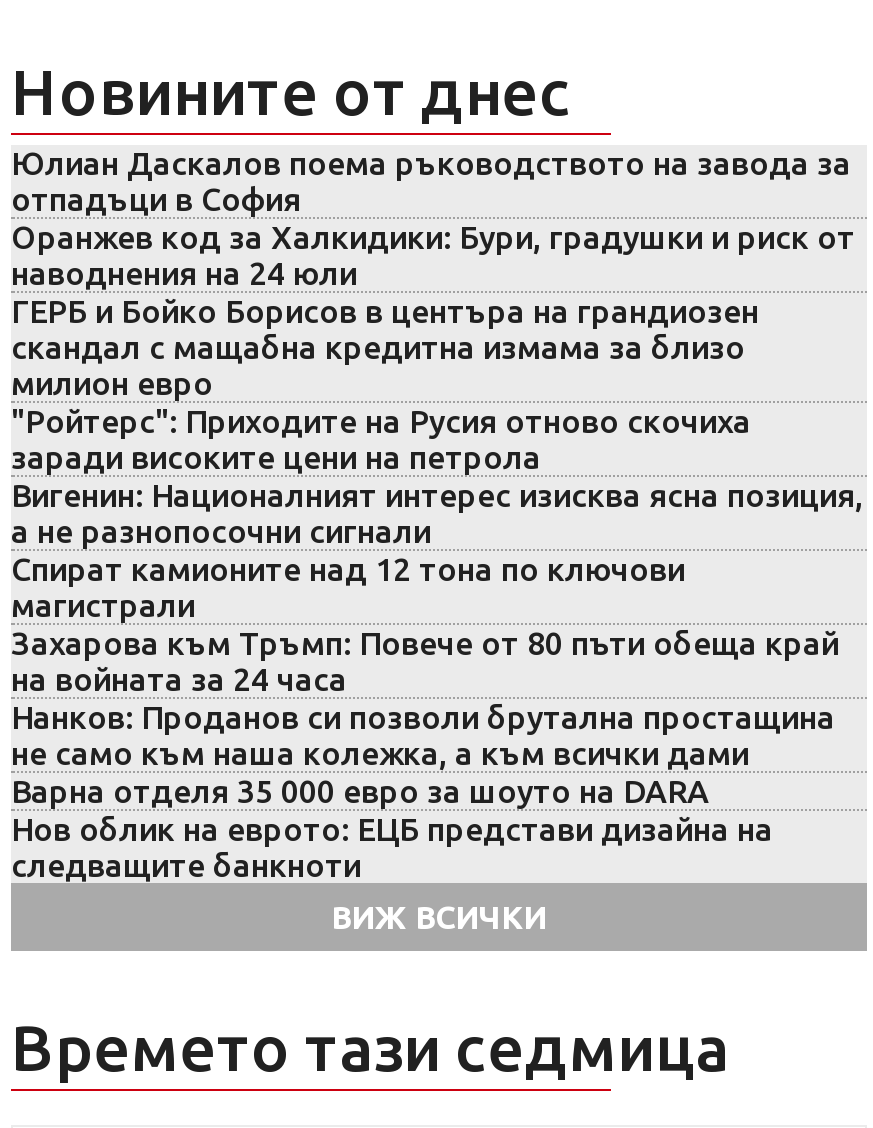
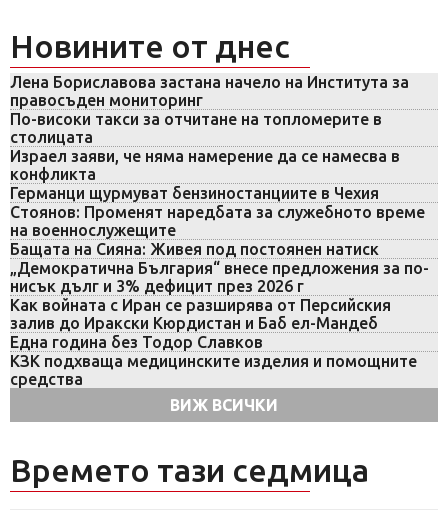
- Юлиан Даскалов поема ръководството на завода за
- отпадъци в София
- Оранжев код за Халкидики: Бури, градушки и риск от
- наводнения на 24 юли
- ГЕРБ и Бойко Борисов в центъра на грандиозен
- скандал с мащабна кредитна измама за близо
- милион евро
- "Ройтерс": Приходите на Русия отново скочиха
- заради високите цени на петрола
- Вигенин: Националният интерес изисква ясна позиция,
- а не разнопосочни сигнали
- Спират камионите над 12 тона по ключови
- магистрали
- Захарова към Тръмп: Повече от 80 пъти обеща край
- на войната за 24 часа
- Нанков: Проданов си позволи брутална простащина
- не само към наша колежка, а към всички дами
- Варна отделя 35 000 евро за шоуто на DARA
- Нов облик на еврото: ЕЦБ представи дизайна на
- следващите банкноти
+ Лена Бориславова застана начело на Института за
+ правосъден мониторинг
+ По-високи такси за отчитане на топломерите в
+ столицата
+ Израел заяви, че няма намерение да се намесва в
+ конфликта
+ Германци щурмуват бензиностанциите в Чехия
+ Стоянов: Променят наредбата за служебното време
+ на военнослужещите
+ Бащата на Сияна: Живея под постоянен натиск
+ „Демократична България“ внесе предложения за по-
+ нисък дълг и 3% дефицит през 2026 г
+ Как войната с Иран се разширява от Персийския
+ залив до Иракски Кюрдистан и Баб ел-Мандеб
+ Една година без Тодор Славков
+ КЗК подхваща медицинските изделия и помощните
+ средства
